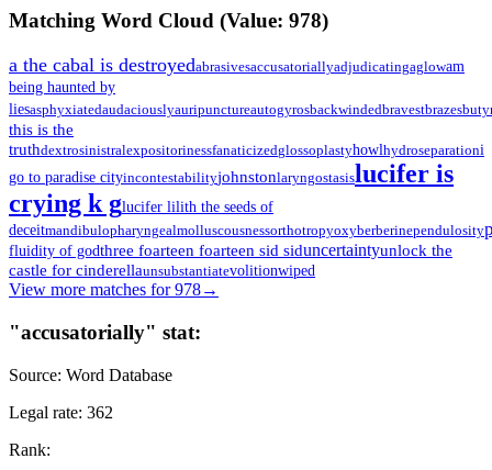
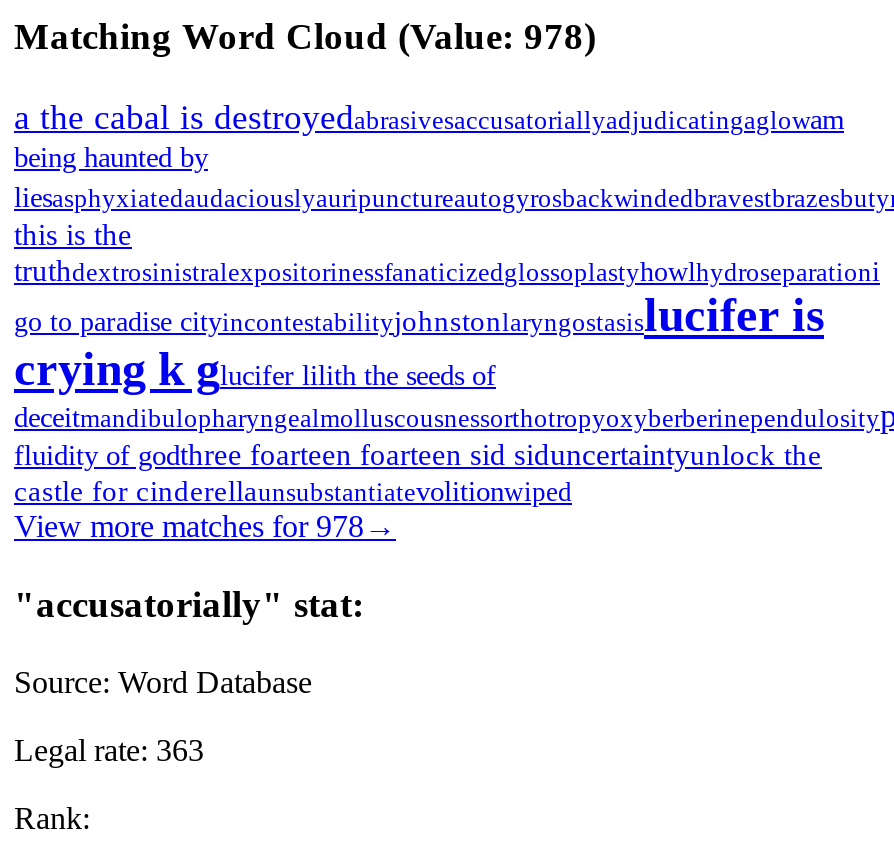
- Legal rate: 362
+ Legal rate: 363
